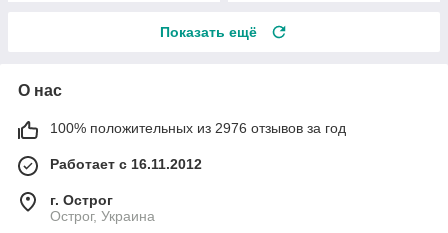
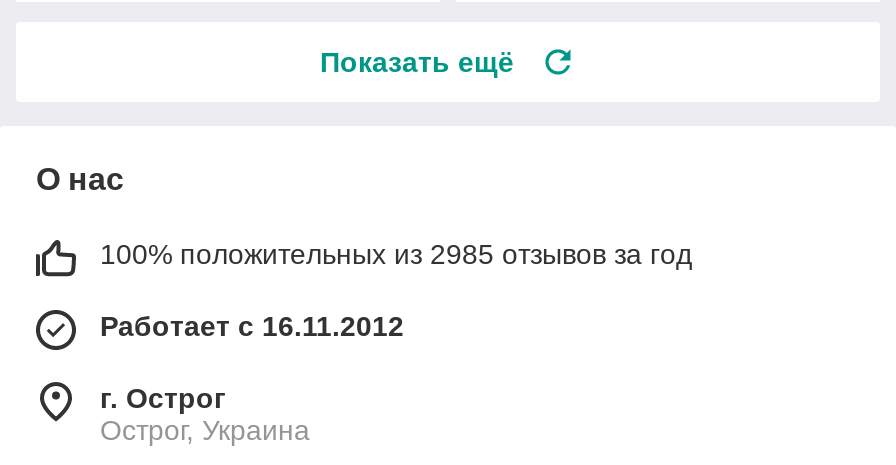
- 100% положительных из 2976 отзывов за год
+ 100% положительных из 2985 отзывов за год
